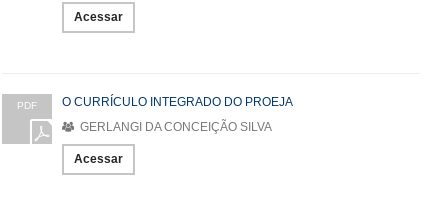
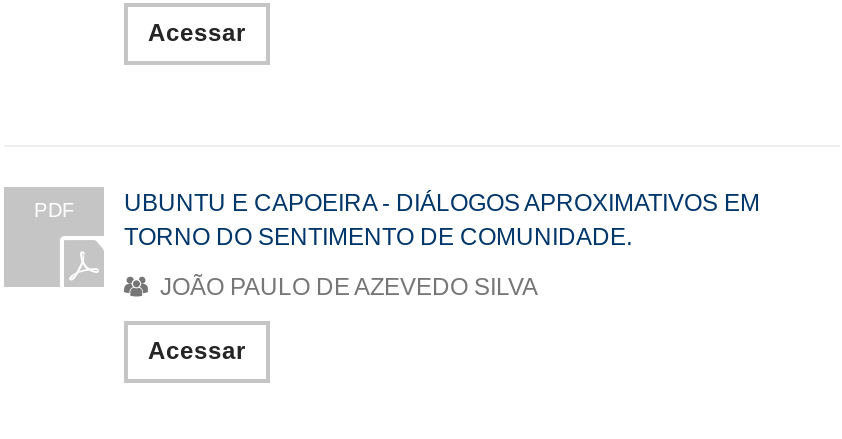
- O CURRÍCULO INTEGRADO DO PROEJA
+ UBUNTU E CAPOEIRA - DIÁLOGOS APROXIMATIVOS EM
+ TORNO DO SENTIMENTO DE COMUNIDADE.

- GERLANGI DA CONCEIÇÃO SILVA
+ JOÃO PAULO DE AZEVEDO SILVA
